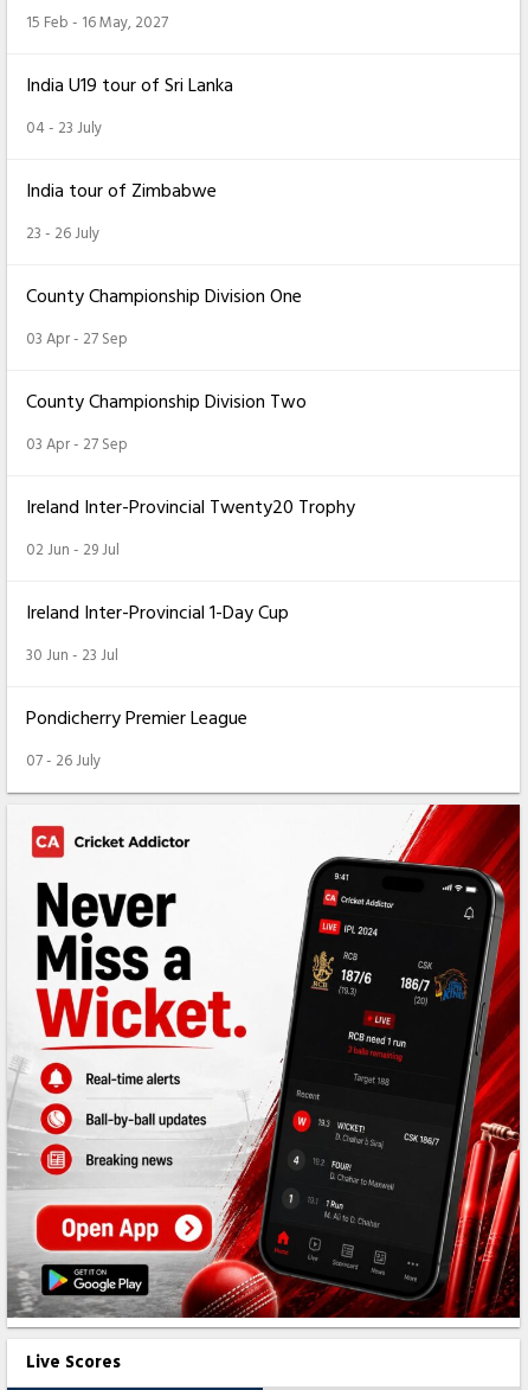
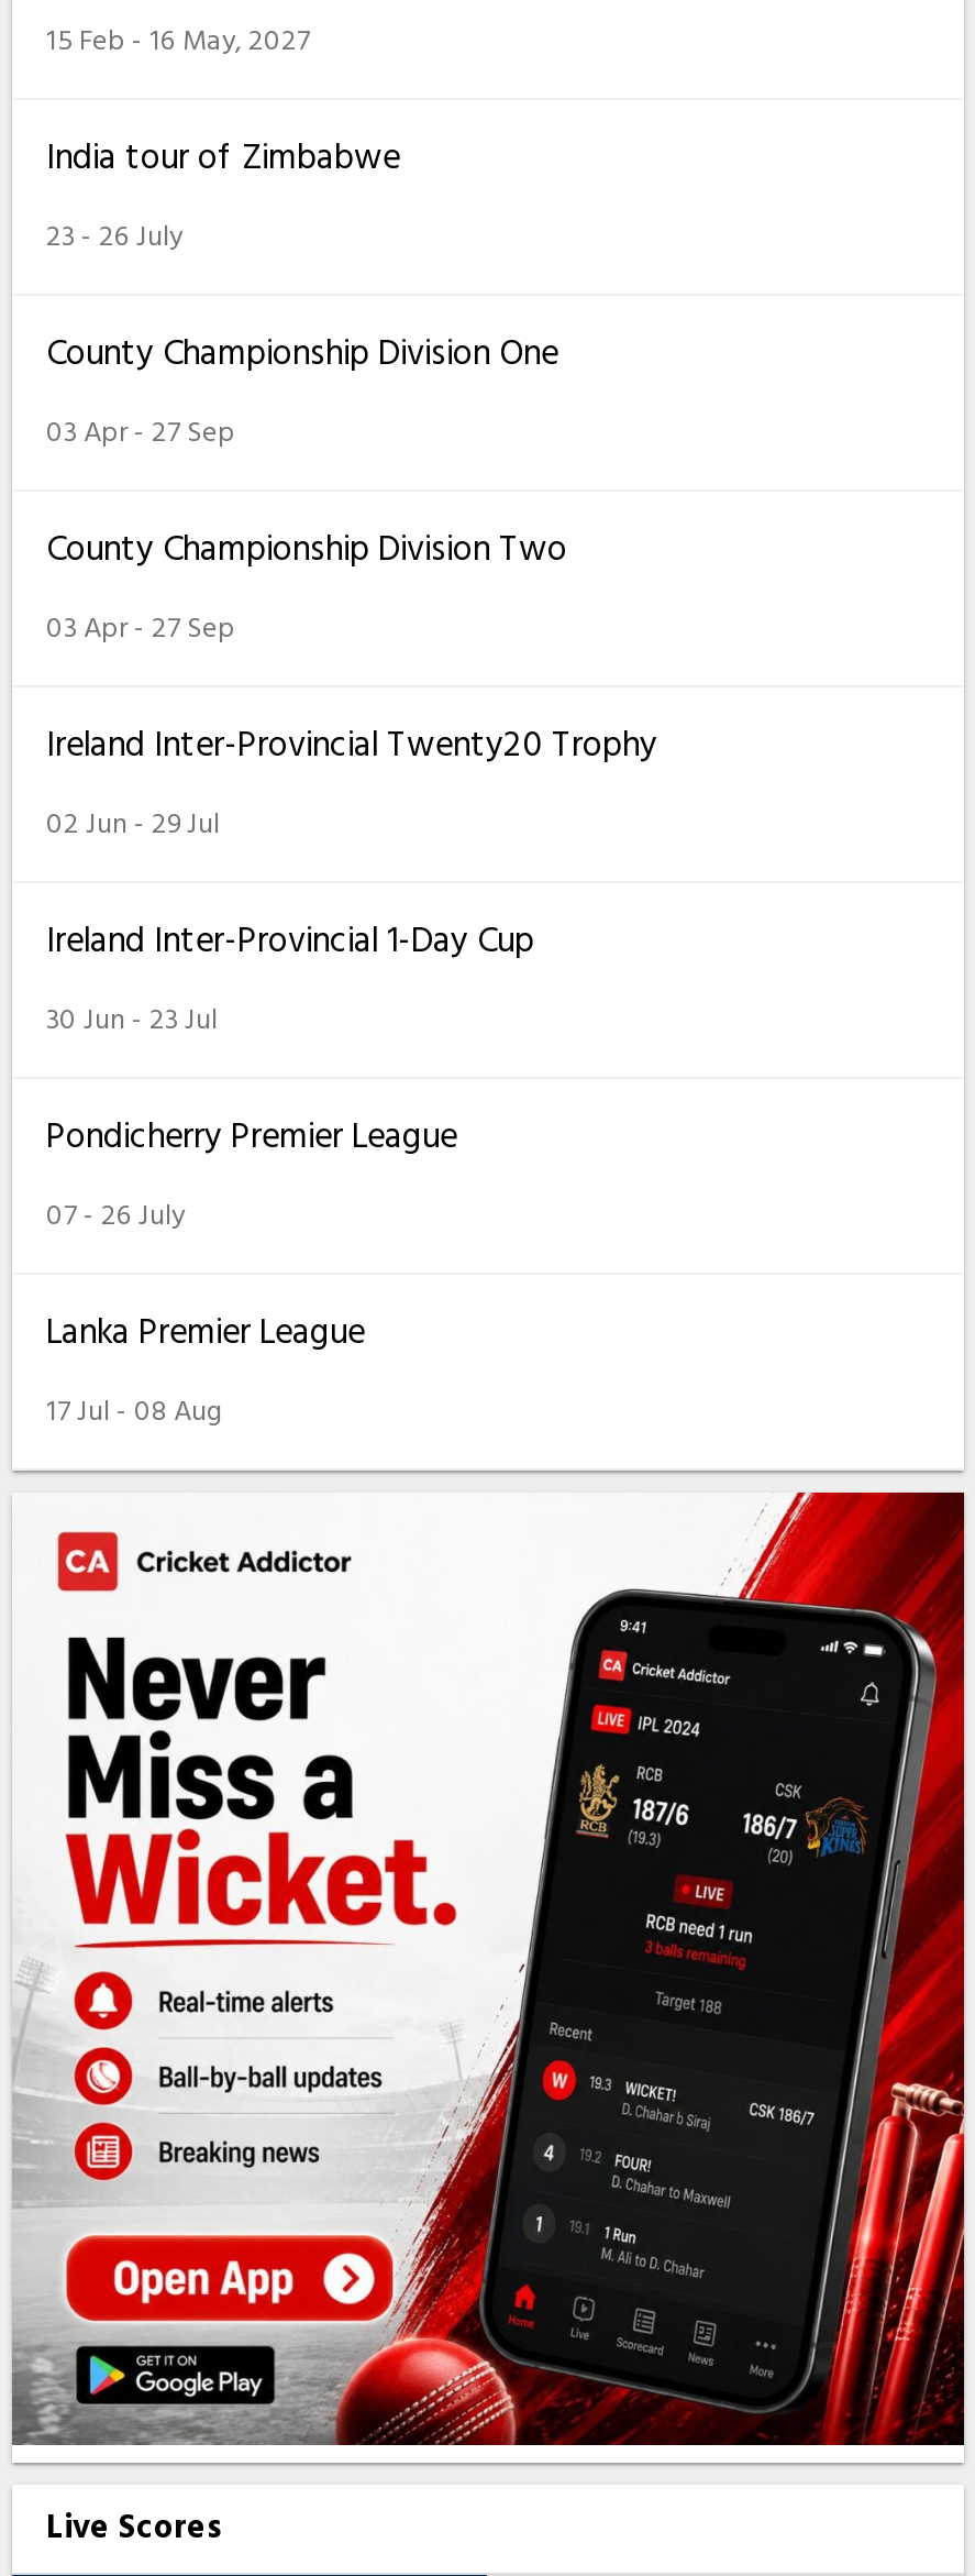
- India U19 tour of Sri Lanka
- 04 - 23 July

moved up: India tour of Zimbabwe | 23 - 26 July | County Championship Division One | ... | Pondicherry Premier League | 07 - 26 July

+ Lanka Premier League
+ 17 Jul - 08 Aug
